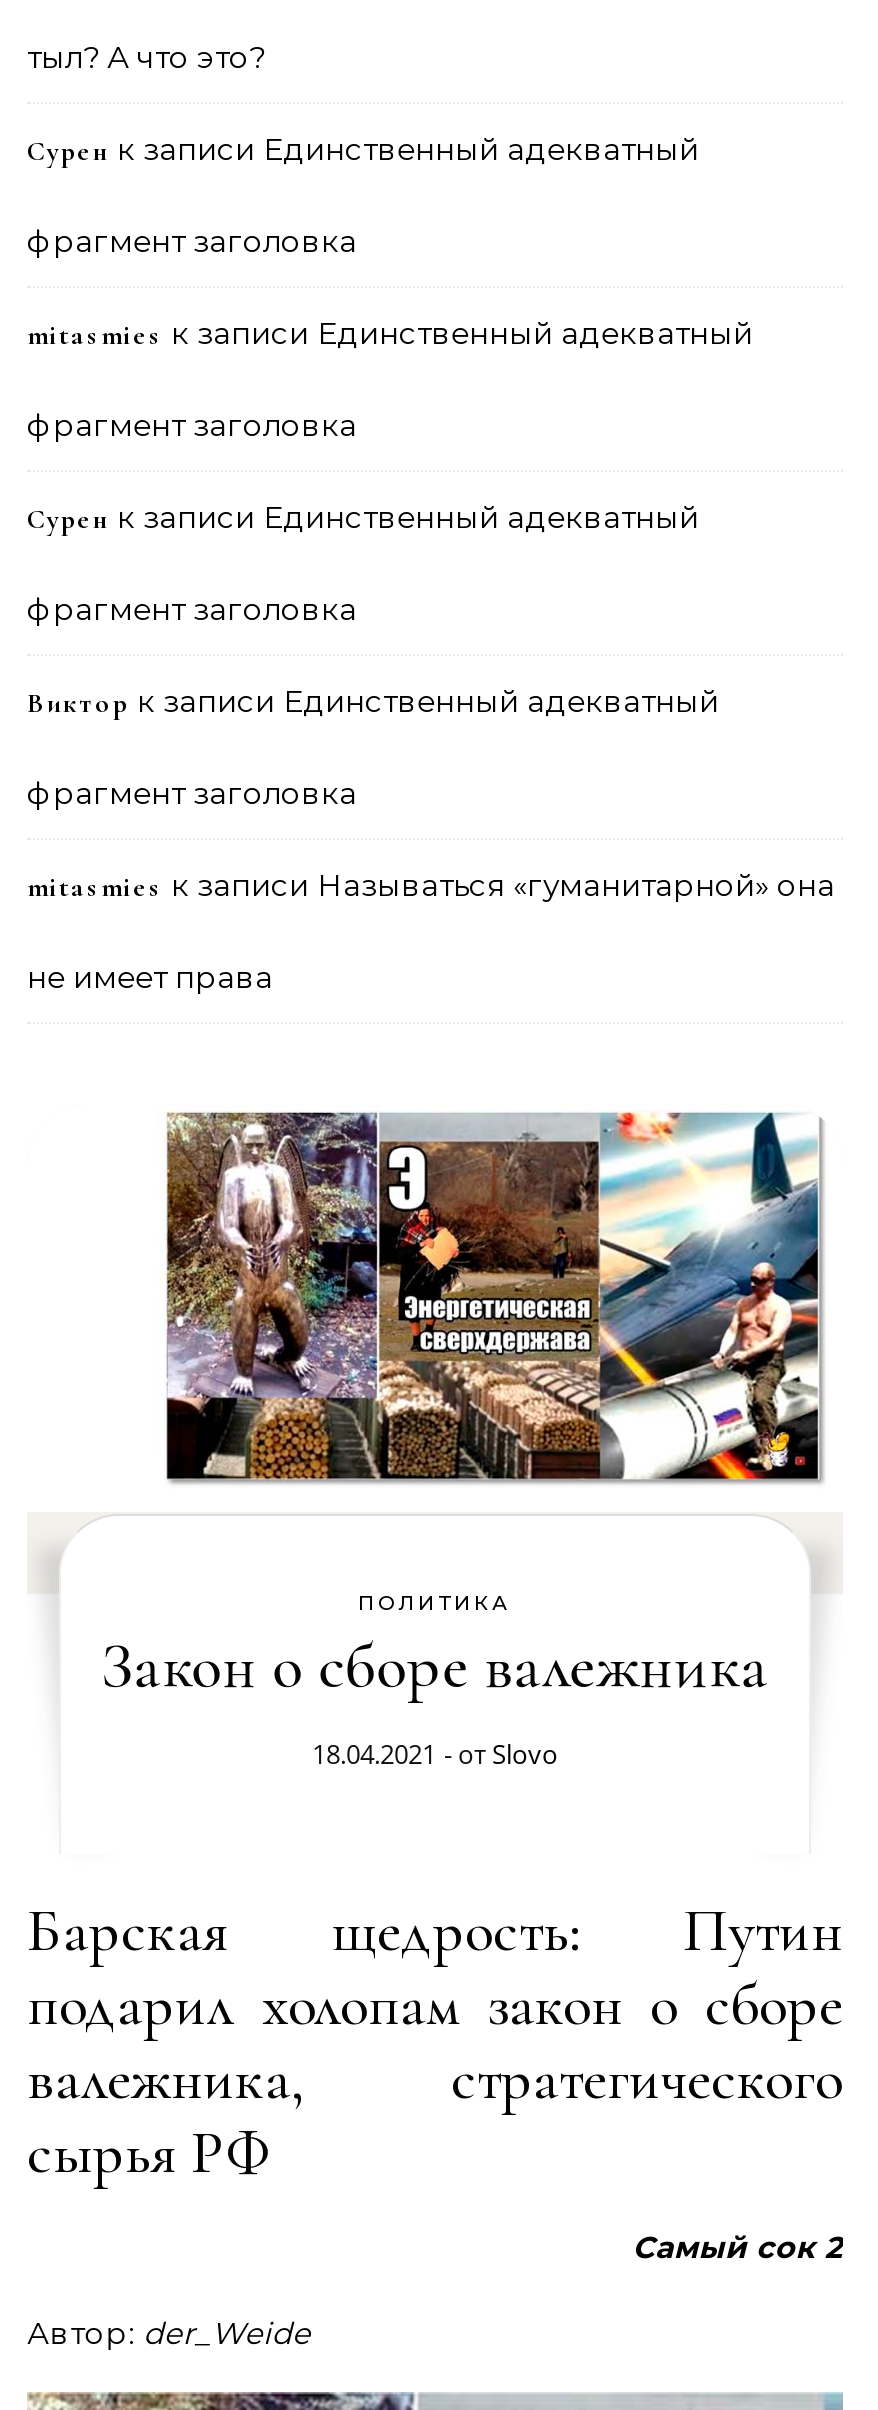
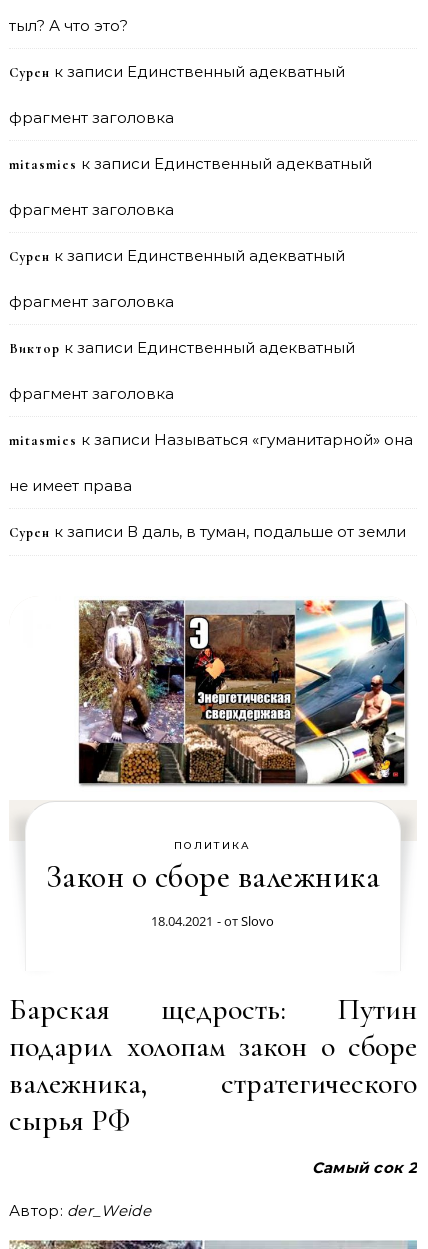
+ Сурен к записи В даль, в туман, подальше от земли
